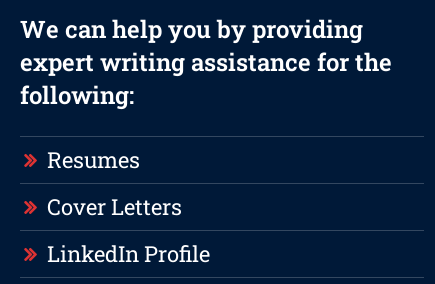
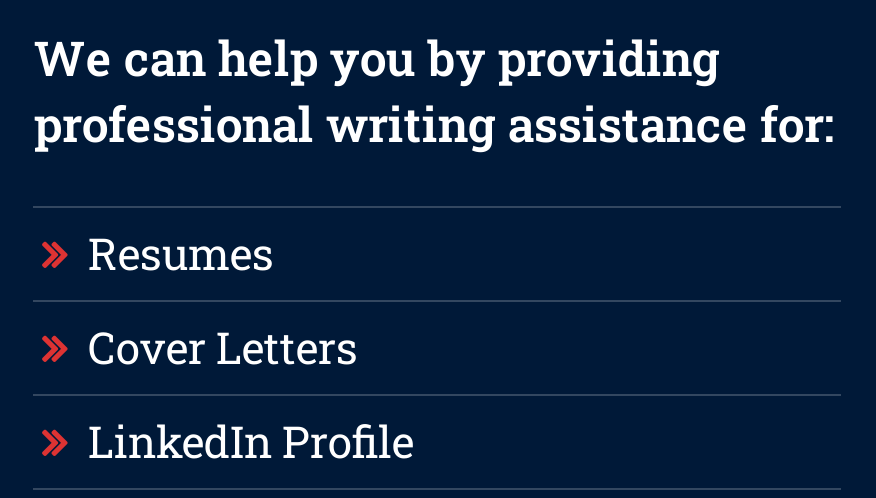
- expert writing assistance for the
- following:
+ professional writing assistance for:
